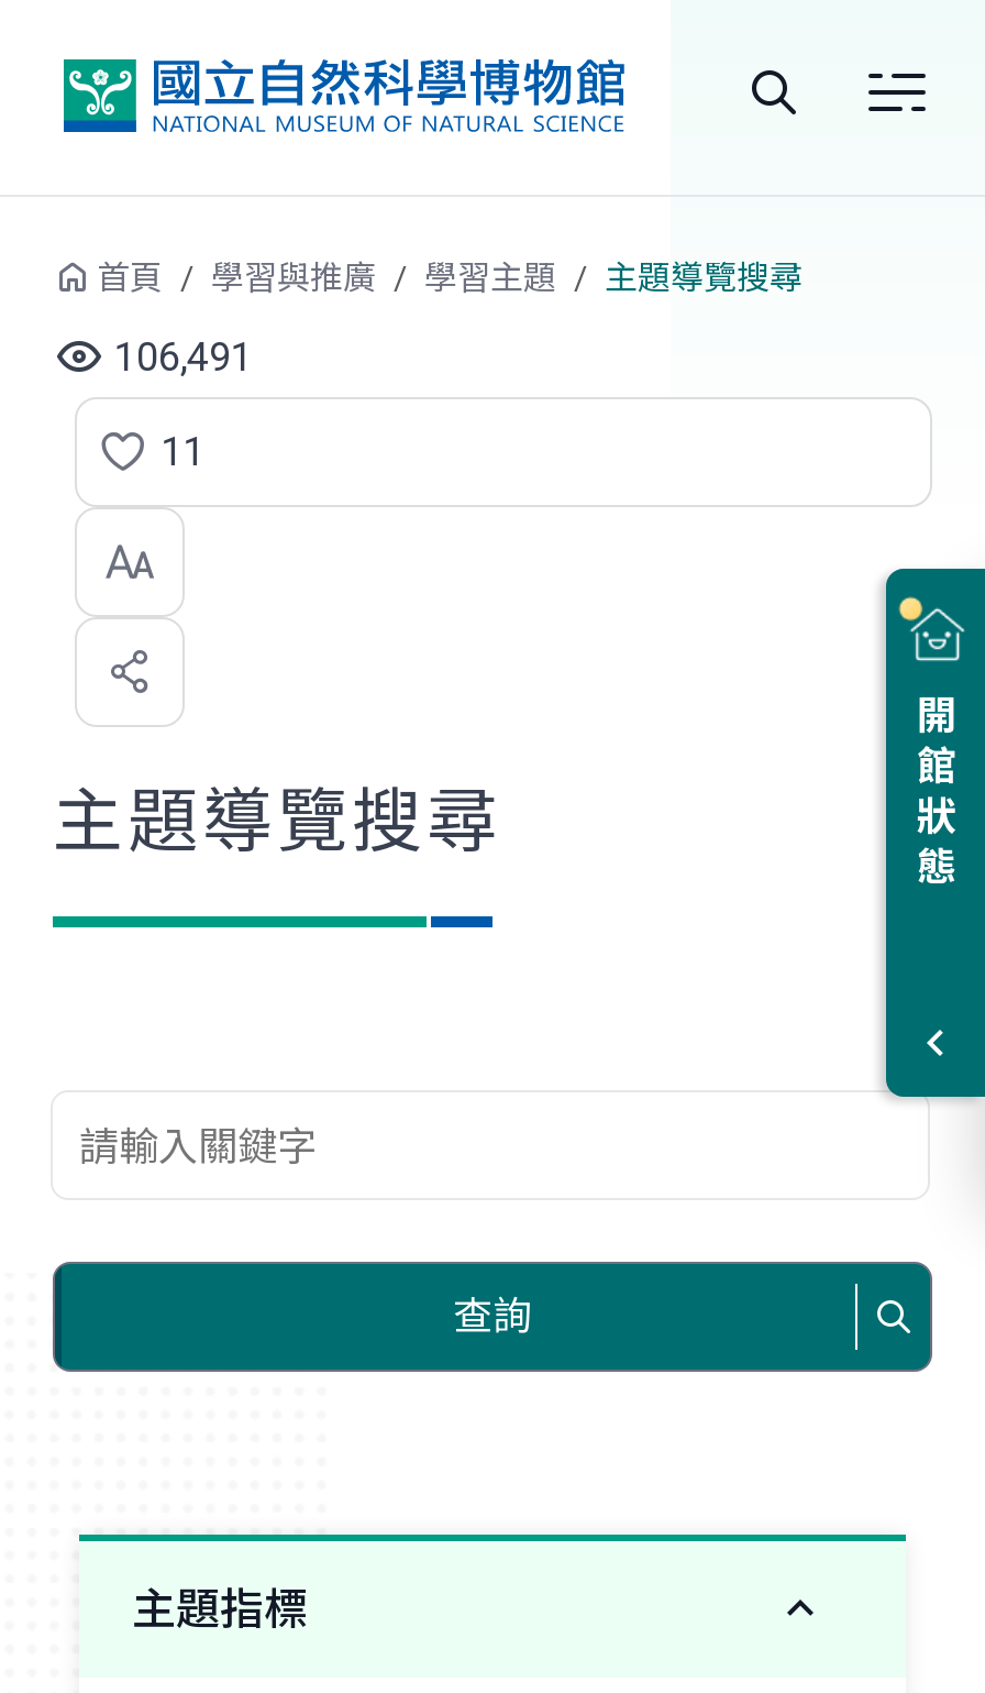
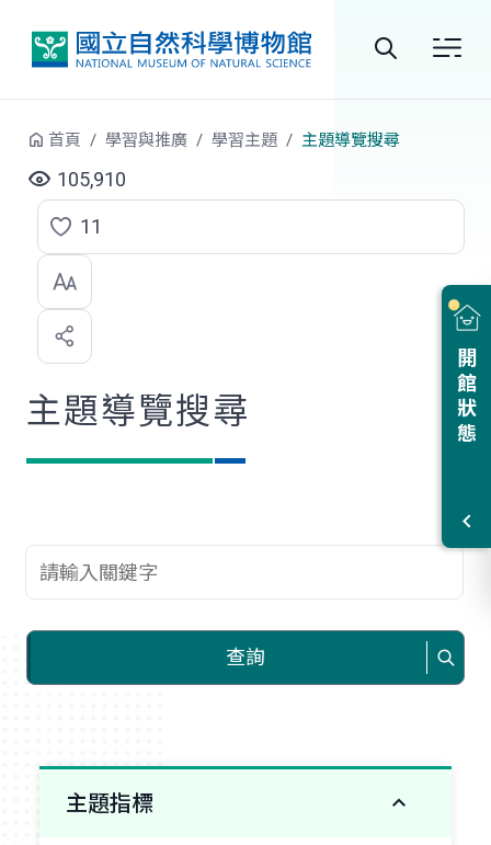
- 106,491
+ 105,910
